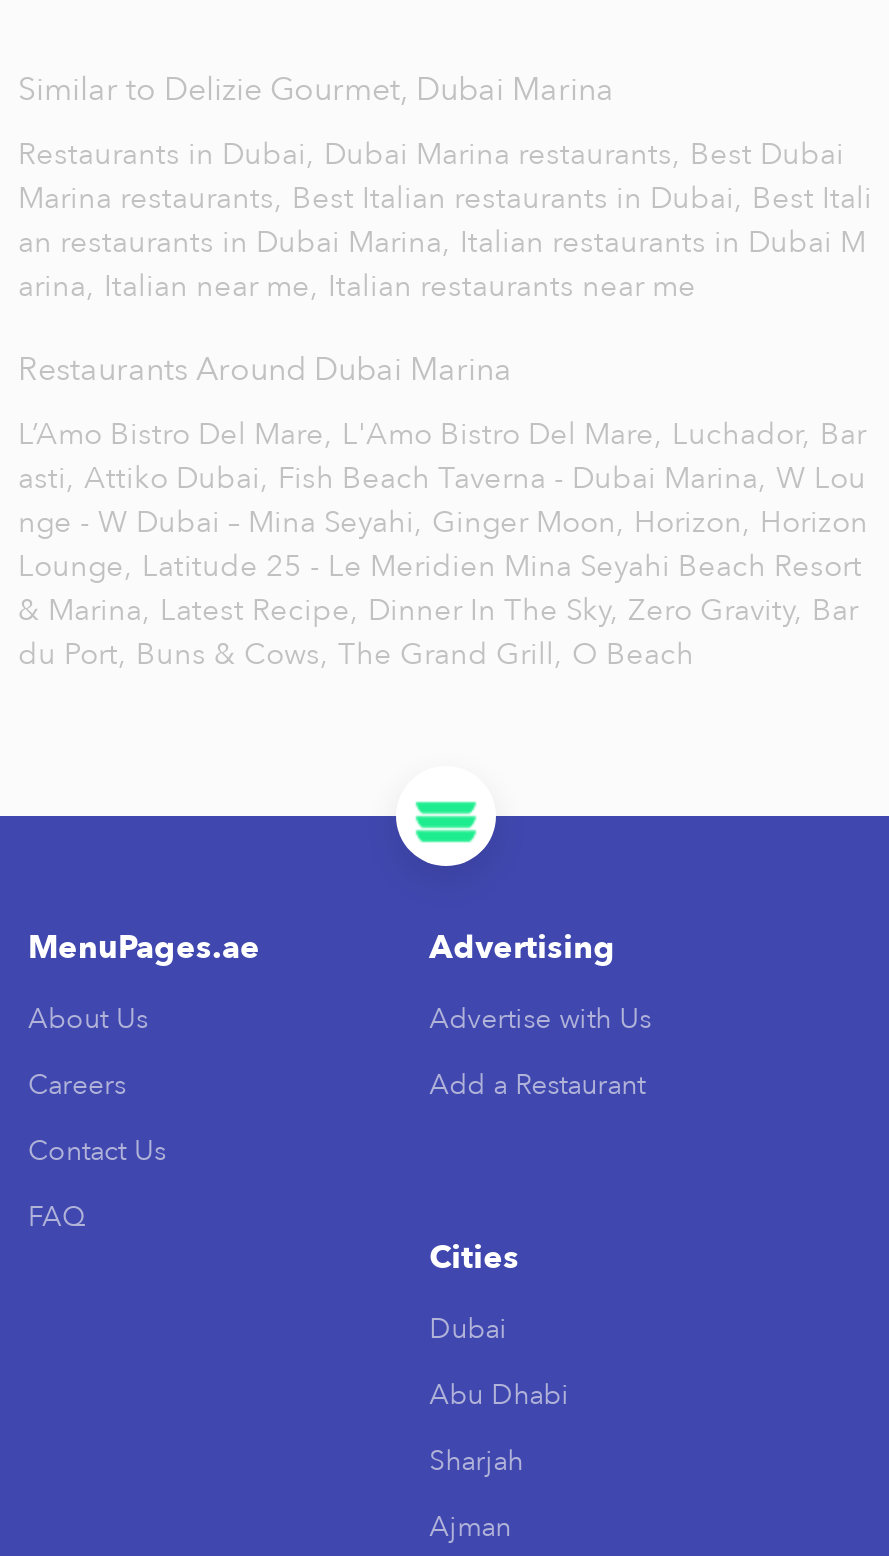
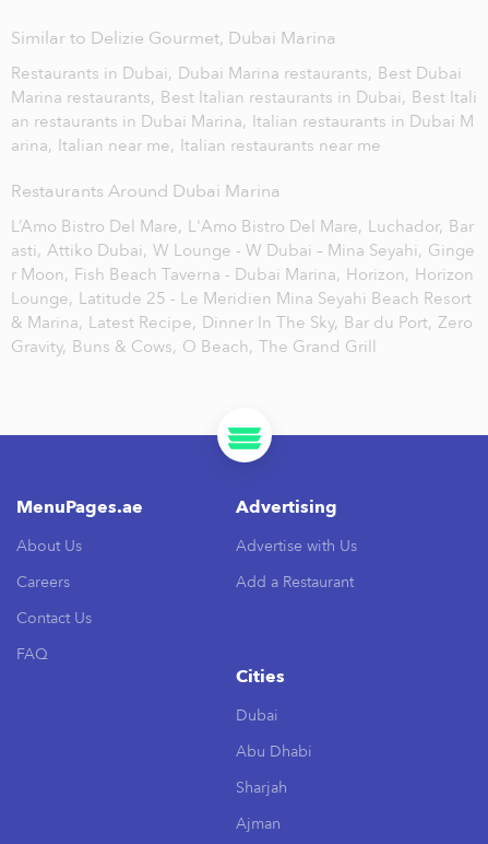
- asti, Attiko Dubai, Fish Beach Taverna - Dubai Marina, W Lou
- nge - W Dubai – Mina Seyahi, Ginger Moon, Horizon, Horizon
+ asti, Attiko Dubai, W Lounge - W Dubai – Mina Seyahi, Ginge
+ r Moon, Fish Beach Taverna - Dubai Marina, Horizon, Horizon

- & Marina, Latest Recipe, Dinner In The Sky, Zero Gravity, Bar
- du Port, Buns & Cows, The Grand Grill, O Beach
+ & Marina, Latest Recipe, Dinner In The Sky, Bar du Port, Zero
+ Gravity, Buns & Cows, O Beach, The Grand Grill
